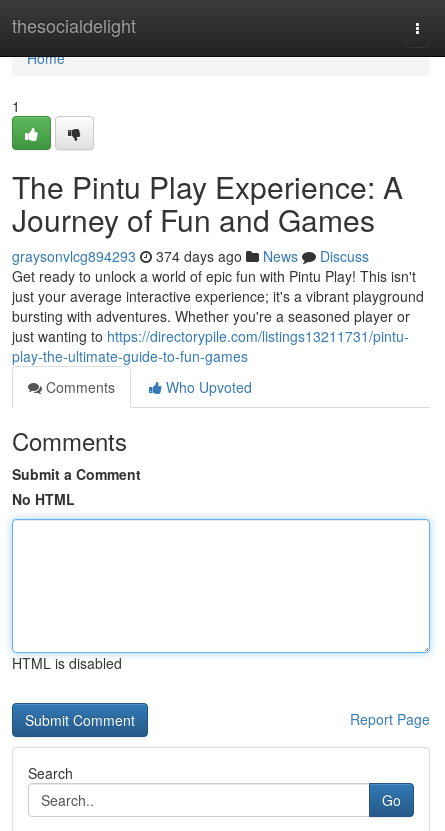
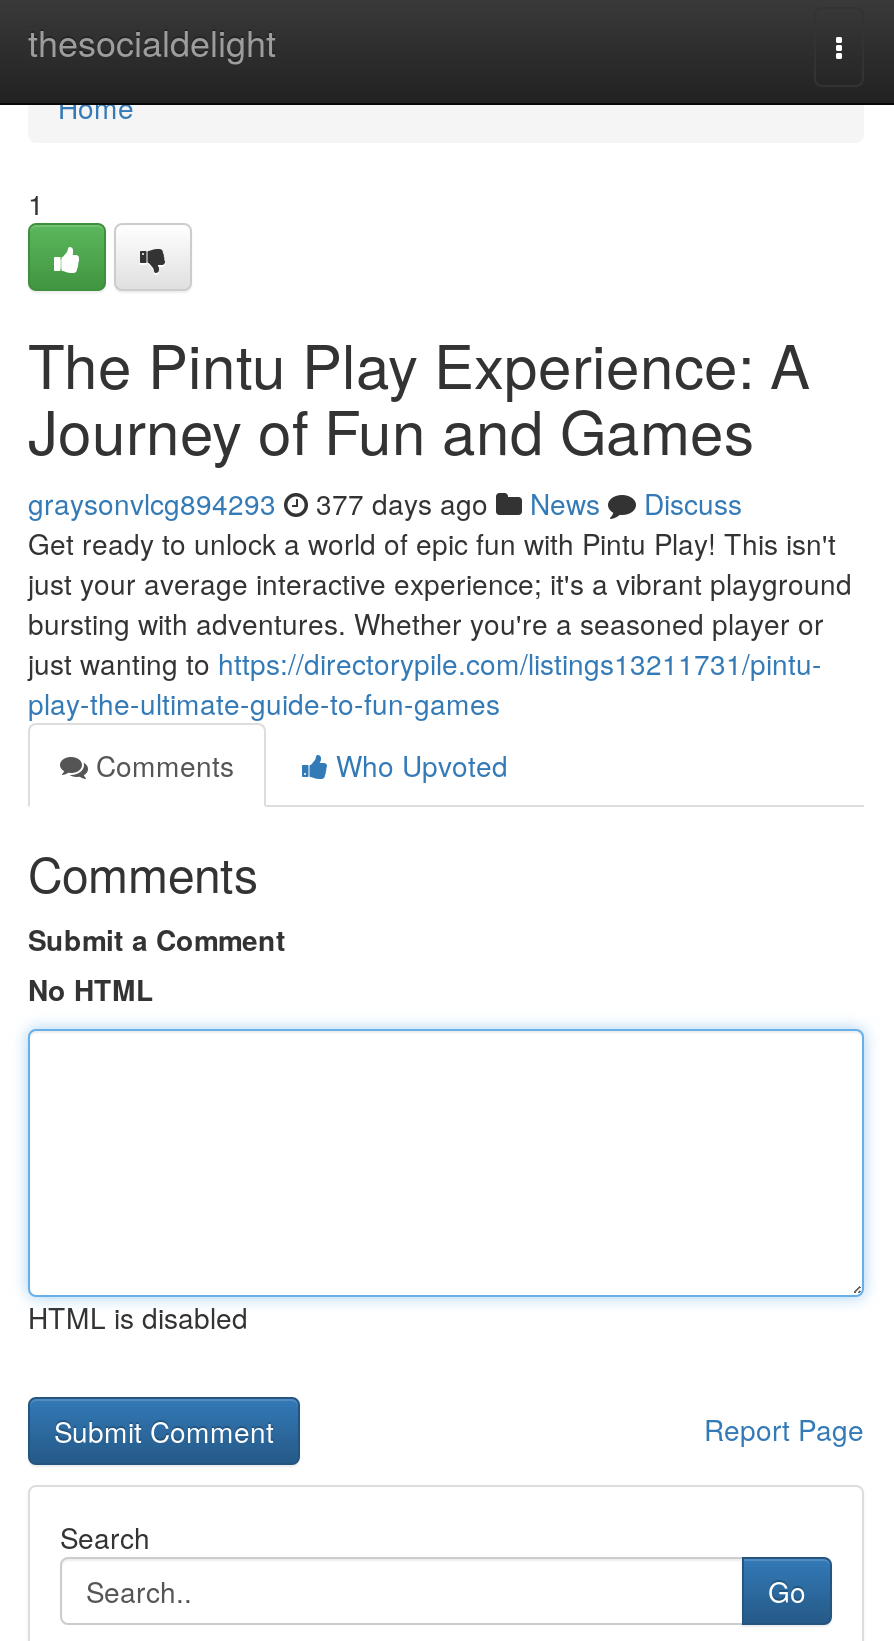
- graysonvlcg894293 374 days ago News Discuss
+ graysonvlcg894293 377 days ago News Discuss
